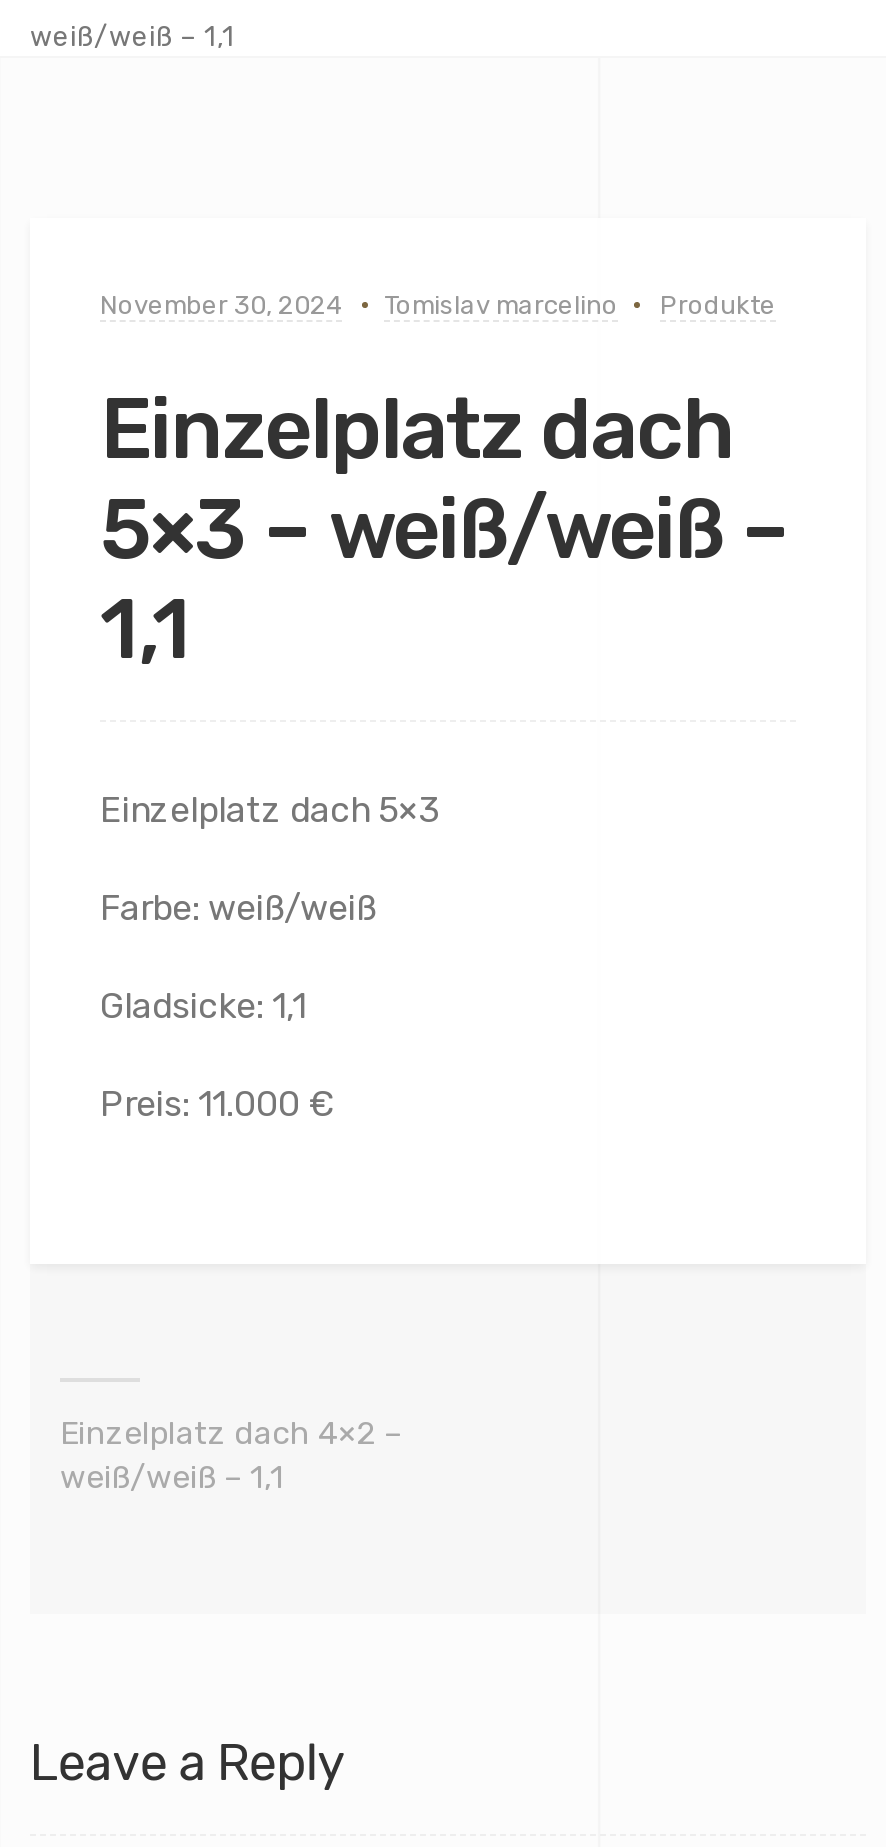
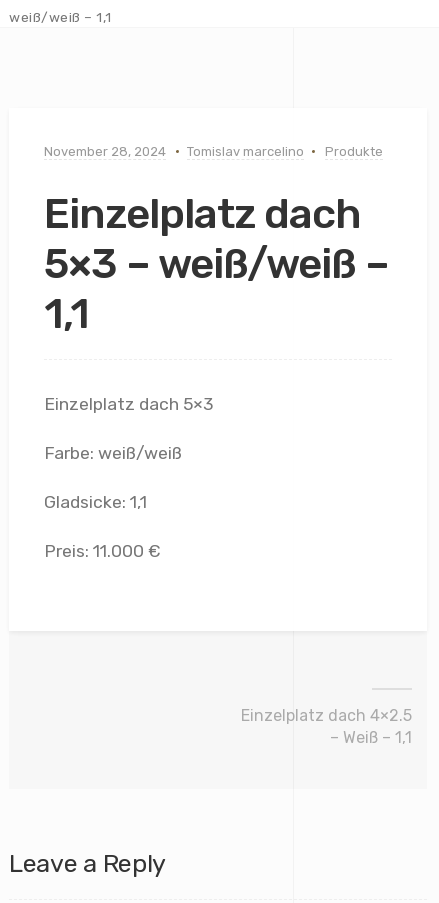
- November 30, 2024 Tomislav marcelino Produkte
+ November 28, 2024 Tomislav marcelino Produkte

- Einzelplatz dach 4×2 –
- weiß/weiß – 1,1
+ Einzelplatz dach 4×2.5
+ – Weiß – 1,1
